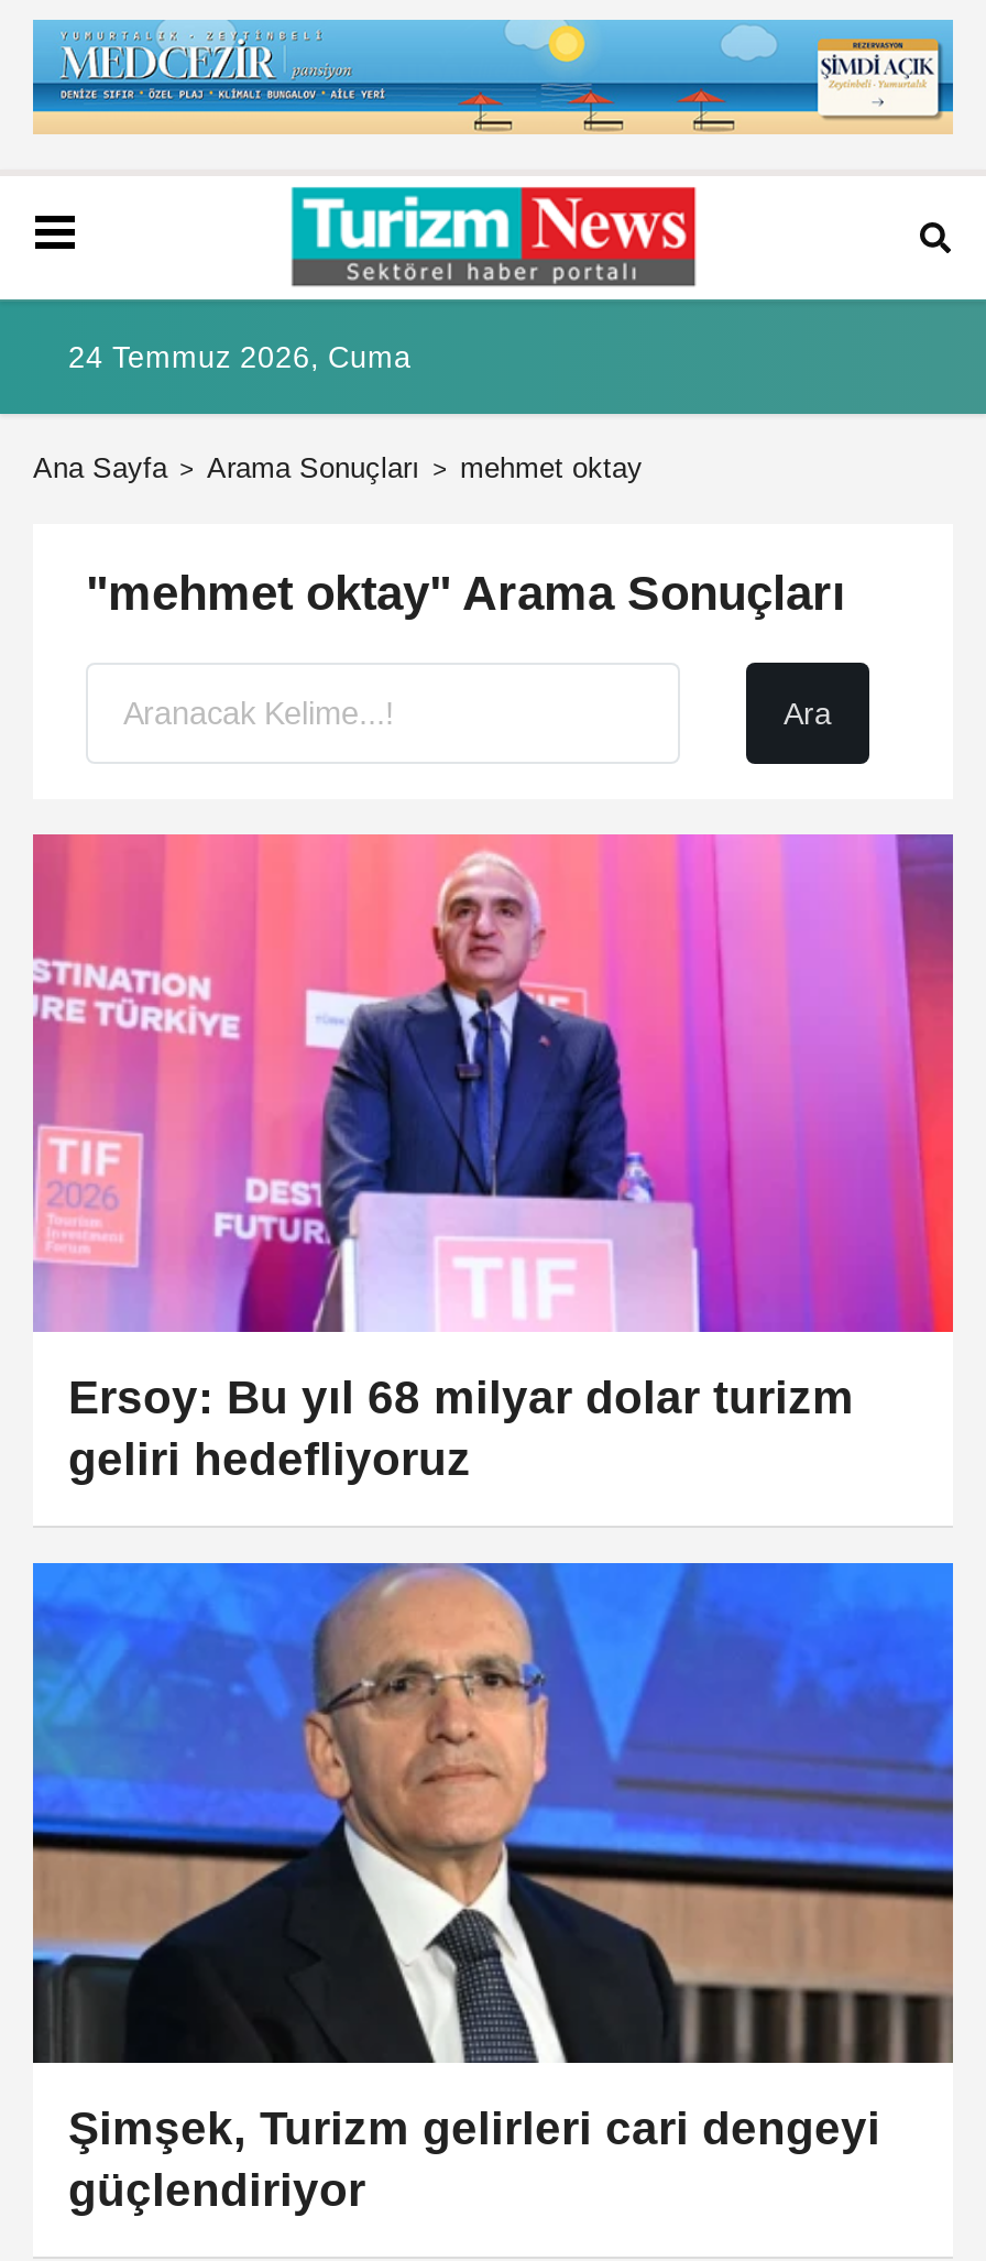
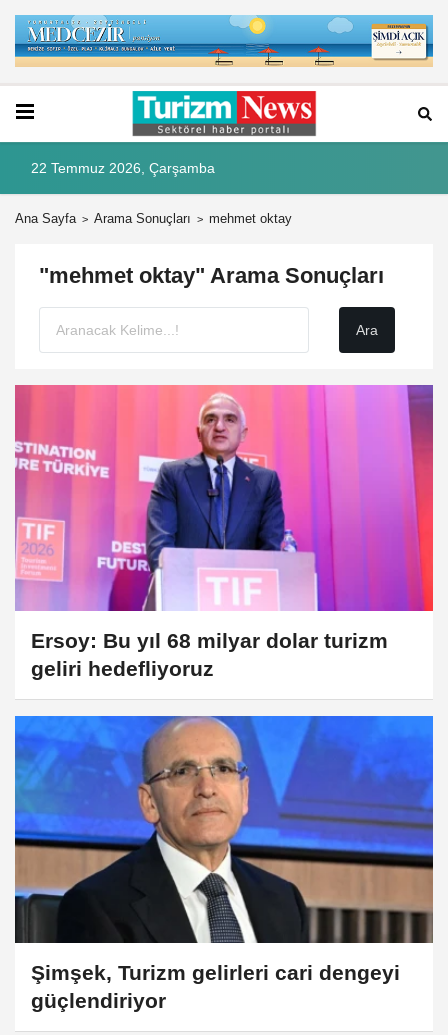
- 24 Temmuz 2026, Cuma
+ 22 Temmuz 2026, Çarşamba
